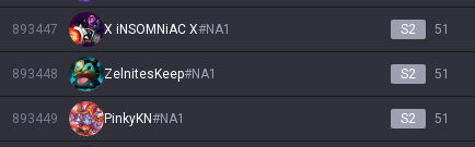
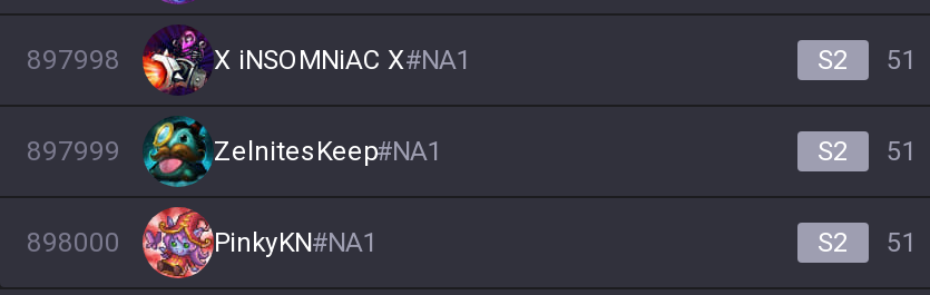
- 893447
+ 897998

- 893448
+ 897999

- 893449
+ 898000
